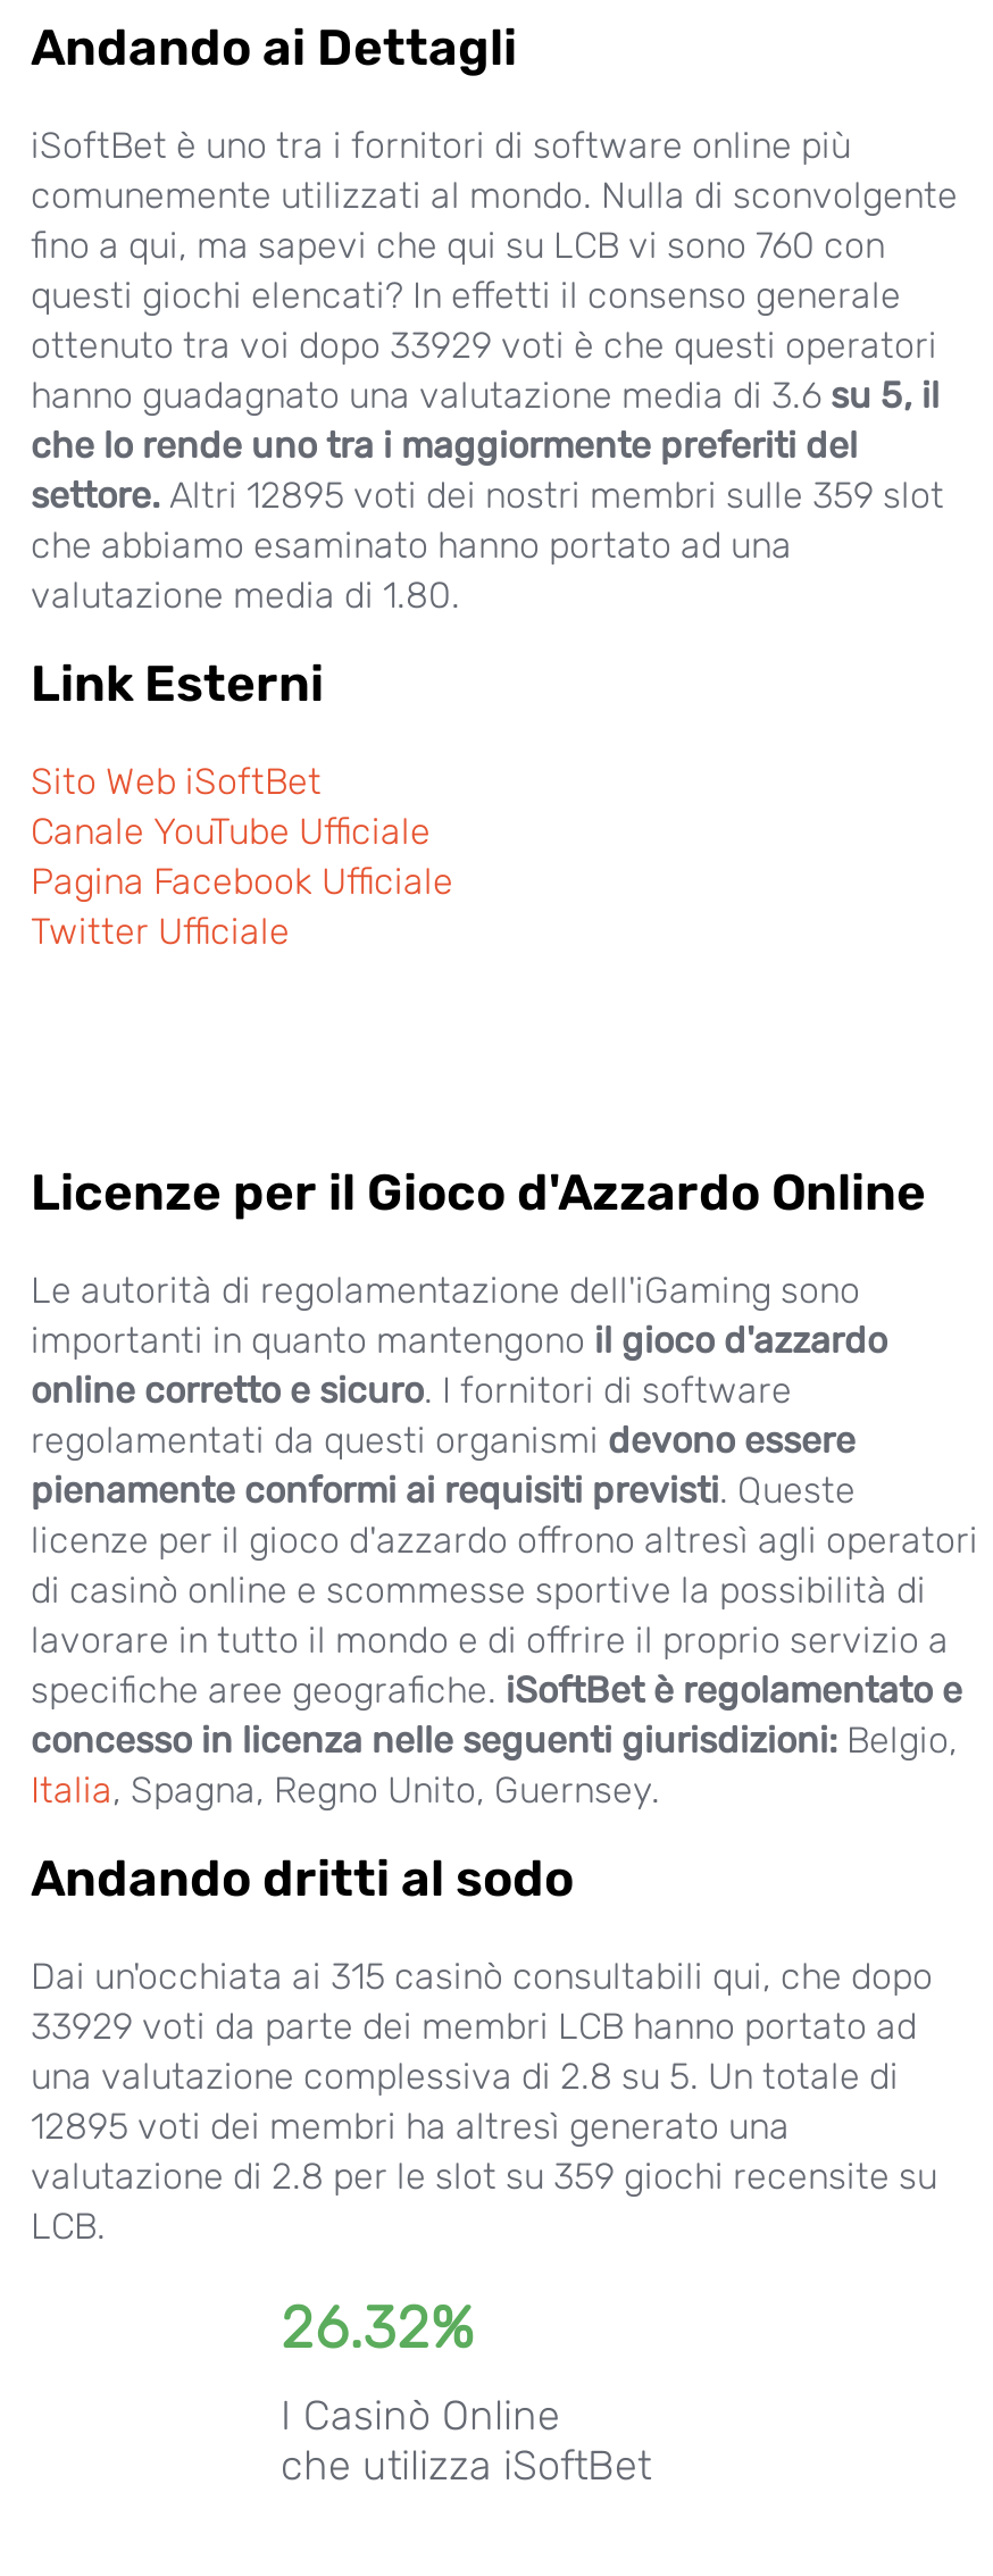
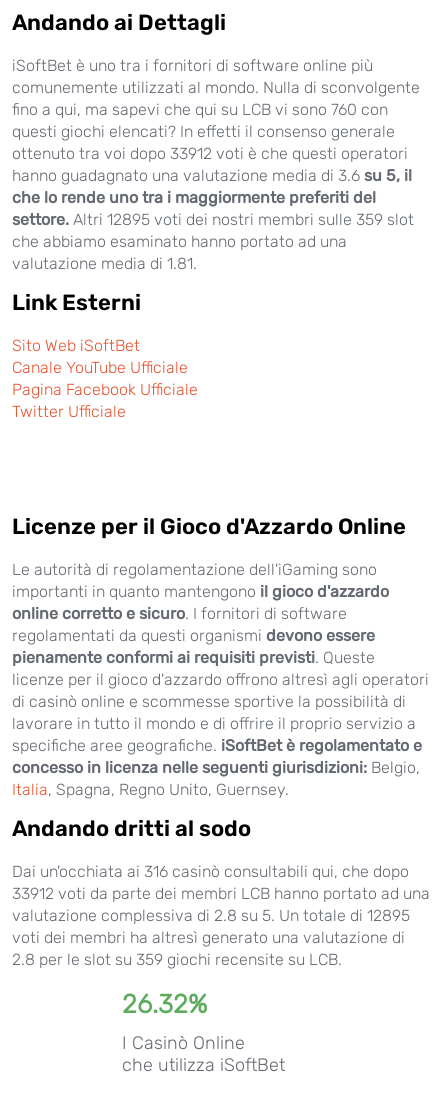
- ottenuto tra voi dopo 33929 voti è che questi operatori
+ ottenuto tra voi dopo 33912 voti è che questi operatori

- valutazione media di 1.80.
+ valutazione media di 1.81.

- Dai un'occhiata ai 315 casinò consultabili qui, che dopo
- 33929 voti da parte dei membri LCB hanno portato ad
- una valutazione complessiva di 2.8 su 5. Un totale di
- 12895 voti dei membri ha altresì generato una
- valutazione di 2.8 per le slot su 359 giochi recensite su
- LCB.
+ Dai un'occhiata ai 316 casinò consultabili qui, che dopo
+ 33912 voti da parte dei membri LCB hanno portato ad una
+ valutazione complessiva di 2.8 su 5. Un totale di 12895
+ voti dei membri ha altresì generato una valutazione di
+ 2.8 per le slot su 359 giochi recensite su LCB.
